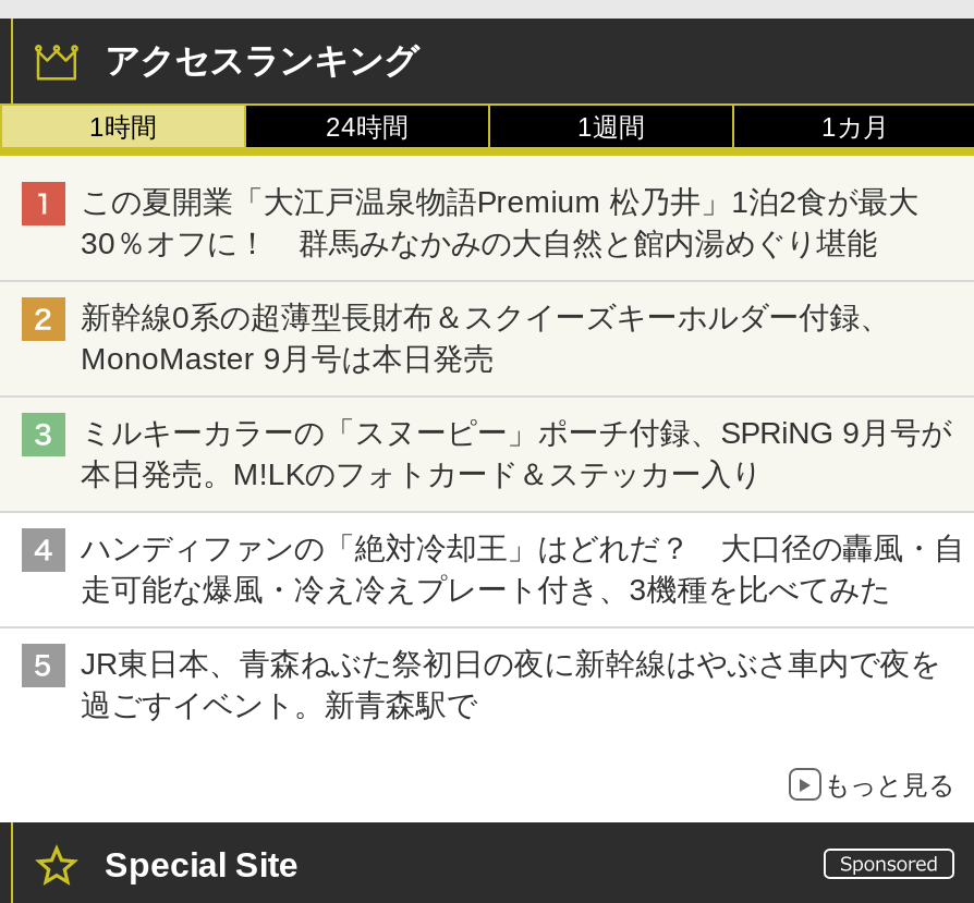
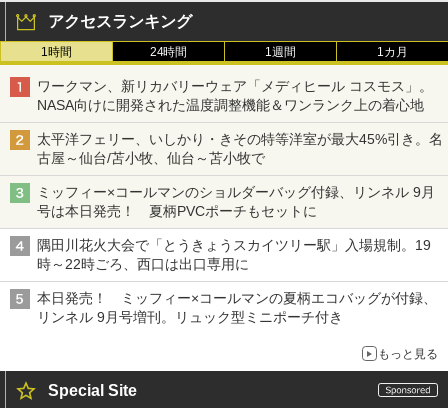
- この夏開業「大江戸温泉物語Premium 松乃井」1泊2食が最大
- 30％オフに！ 群馬みなかみの大自然と館内湯めぐり堪能
+ ワークマン、新リカバリーウェア「メディヒール コスモス」。
+ NASA向けに開発された温度調整機能＆ワンランク上の着心地

- 新幹線0系の超薄型長財布＆スクイーズキーホルダー付録、
- MonoMaster 9月号は本日発売
+ 太平洋フェリー、いしかり・きその特等洋室が最大45%引き。名
+ 古屋～仙台/苫小牧、仙台～苫小牧で

- ミルキーカラーの「スヌーピー」ポーチ付録、SPRiNG 9月号が
- 本日発売。M!LKのフォトカード＆ステッカー入り
+ ミッフィー×コールマンのショルダーバッグ付録、リンネル 9月
+ 号は本日発売！ 夏柄PVCポーチもセットに

- ハンディファンの「絶対冷却王」はどれだ？ 大口径の轟風・自
- 走可能な爆風・冷え冷えプレート付き、3機種を比べてみた
+ 隅田川花火大会で「とうきょうスカイツリー駅」入場規制。19
+ 時～22時ごろ、西口は出口専用に

- JR東日本、青森ねぶた祭初日の夜に新幹線はやぶさ車内で夜を
- 過ごすイベント。新青森駅で
+ 本日発売！ ミッフィー×コールマンの夏柄エコバッグが付録、
+ リンネル 9月号増刊。リュック型ミニポーチ付き
